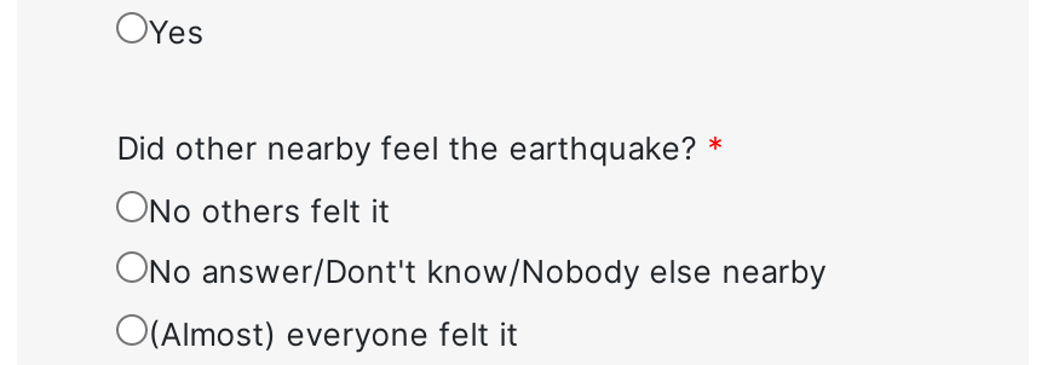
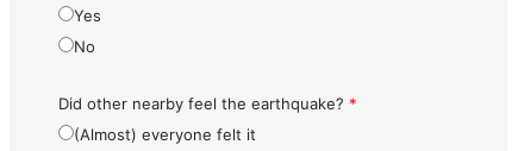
+ No

moved down: Did other nearby feel the earthquake? *

- No others felt it
- No answer/Dont't know/Nobody else nearby
